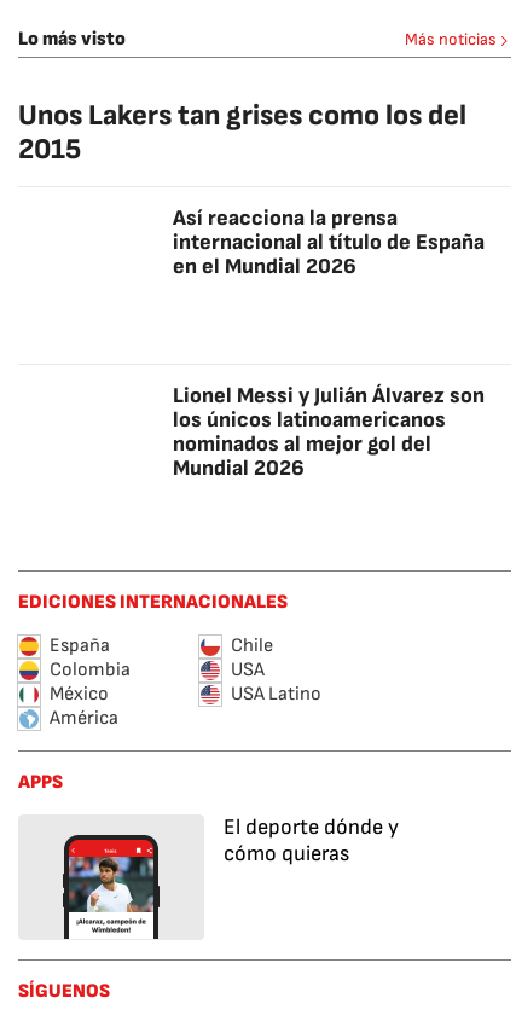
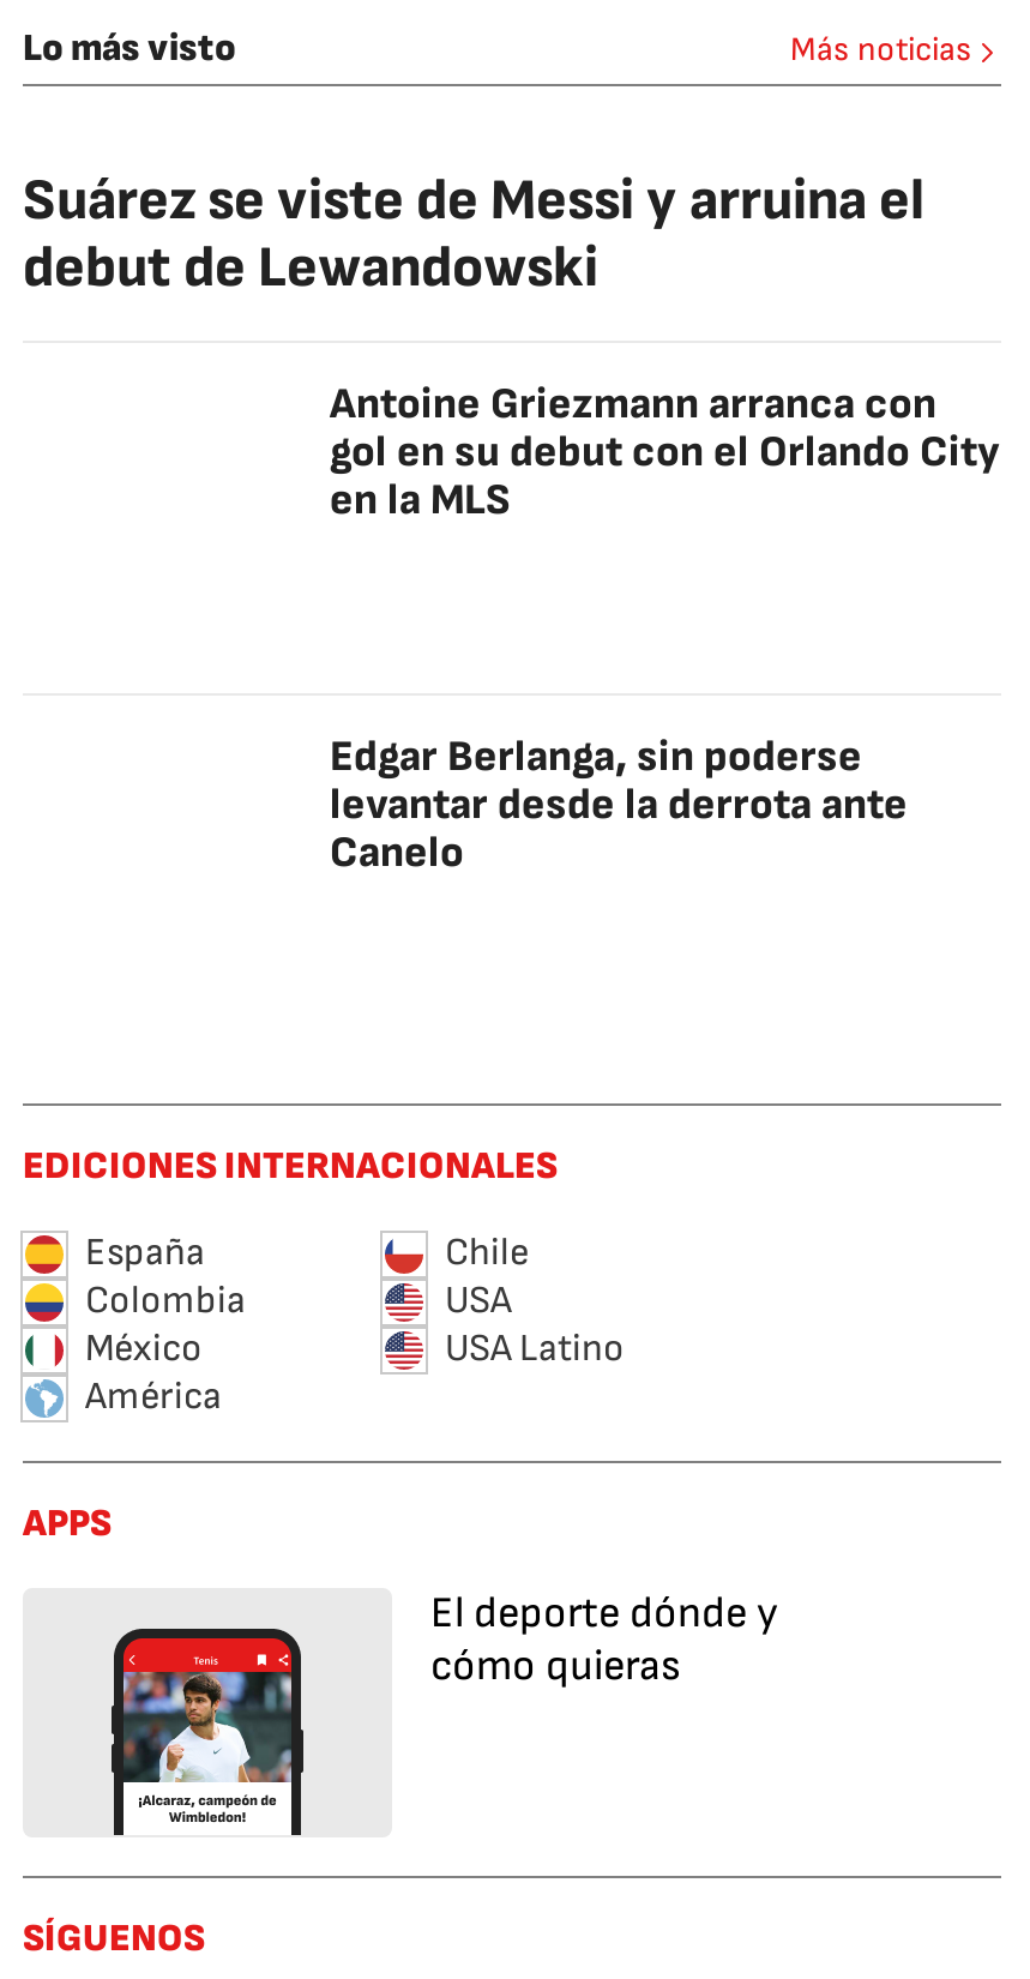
- Unos Lakers tan grises como los del
- 2015
+ Suárez se viste de Messi y arruina el
+ debut de Lewandowski

- Así reacciona la prensa
- internacional al título de España
- en el Mundial 2026
+ Antoine Griezmann arranca con
+ gol en su debut con el Orlando City
+ en la MLS

- Lionel Messi y Julián Álvarez son
- los únicos latinoamericanos
- nominados al mejor gol del
- Mundial 2026
+ Edgar Berlanga, sin poderse
+ levantar desde la derrota ante
+ Canelo
